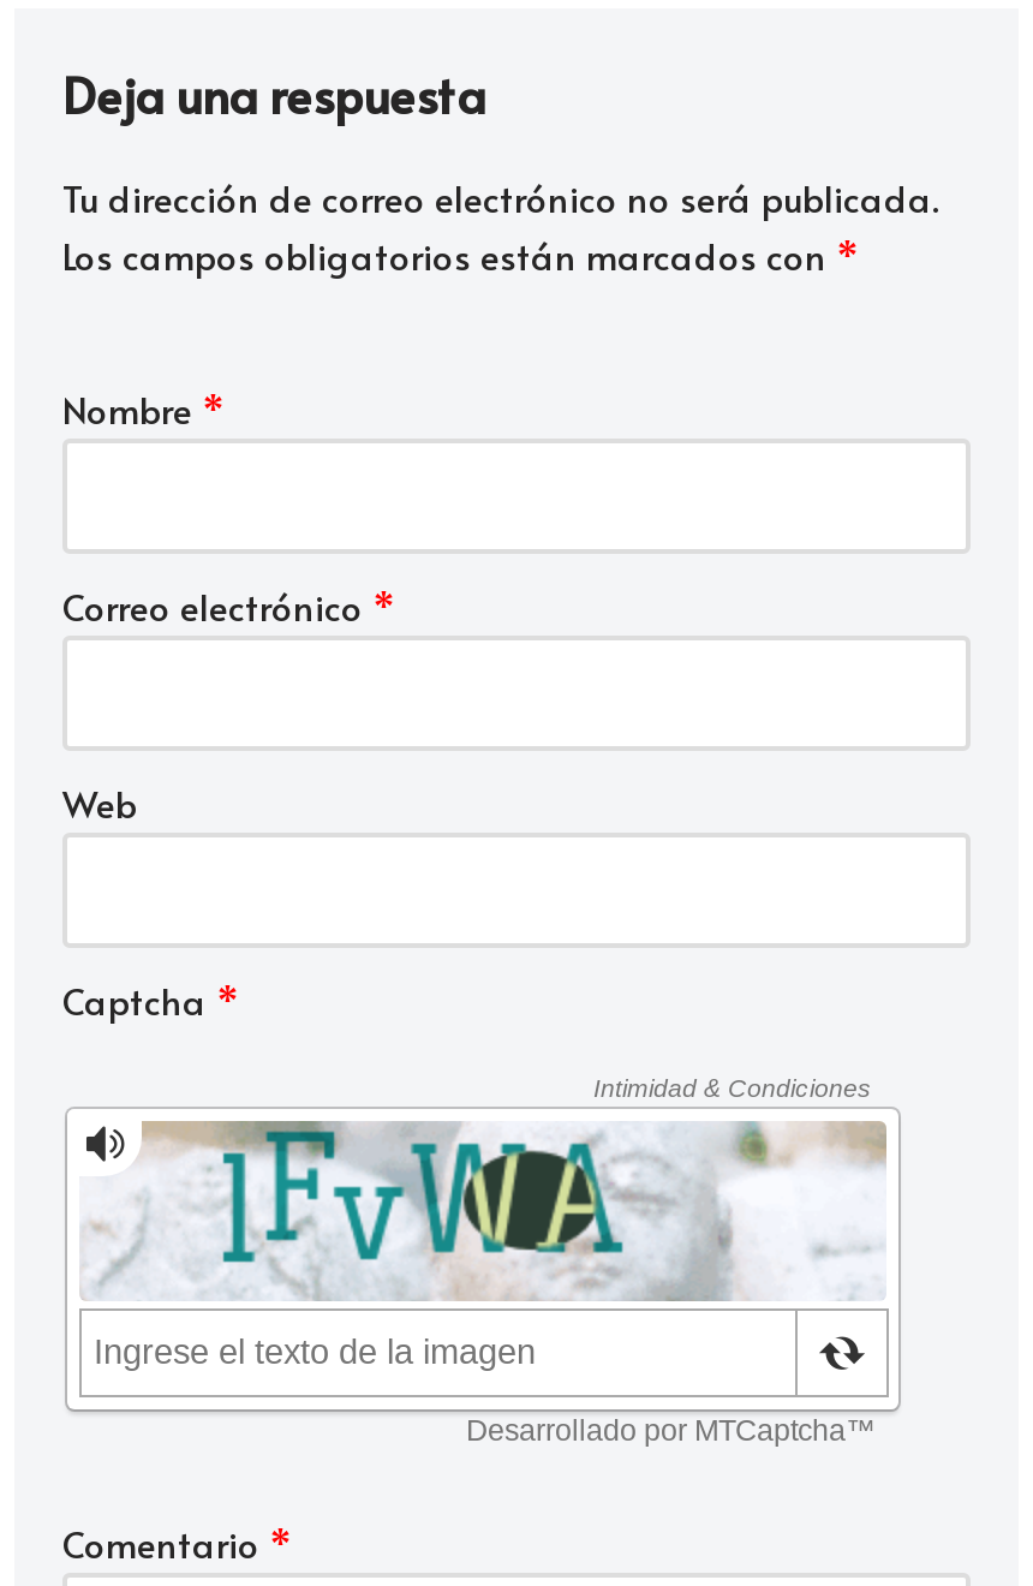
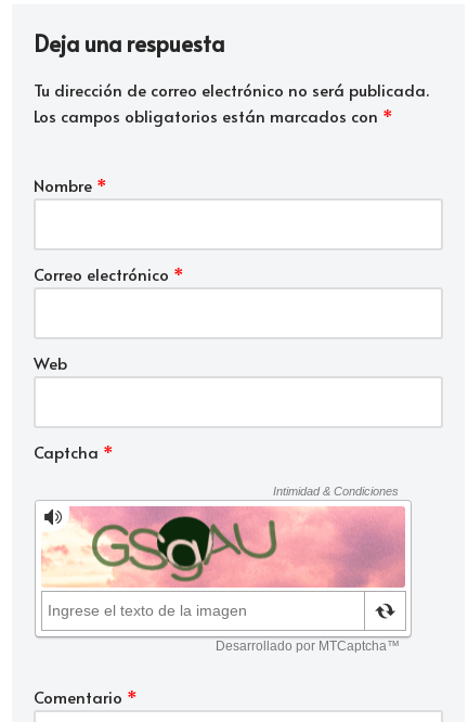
- [image]
+ [image]
